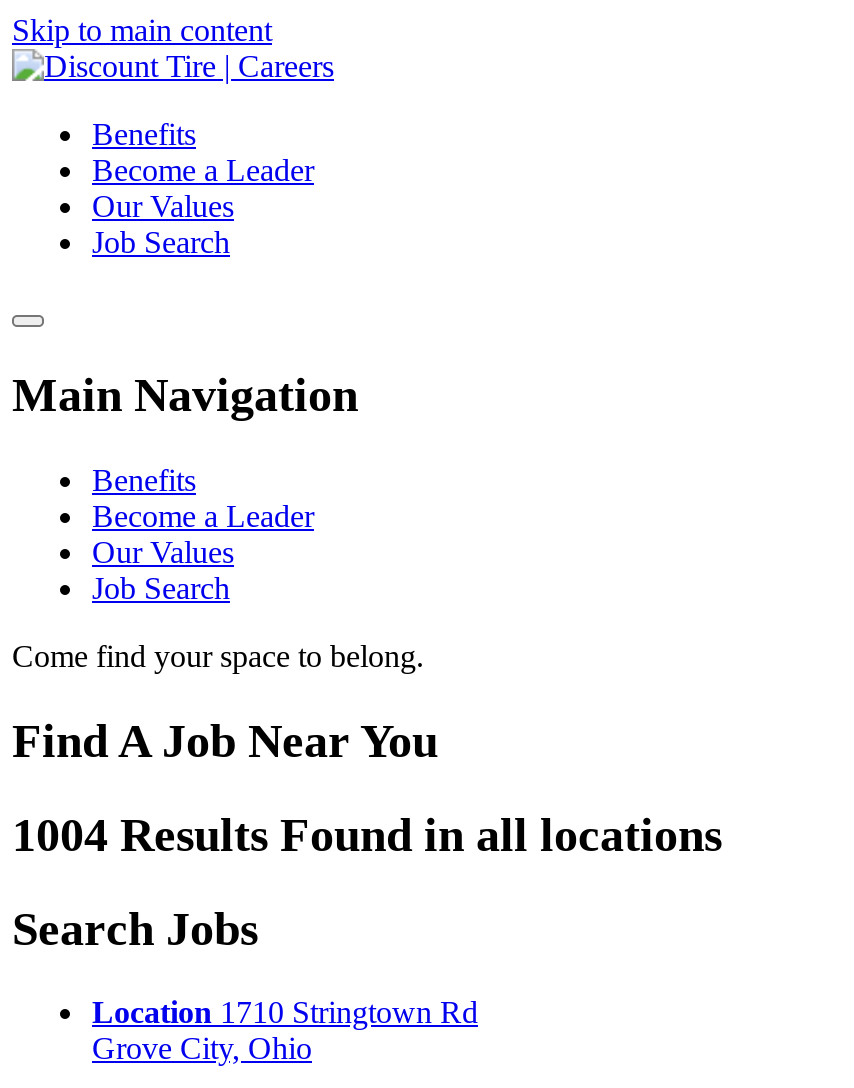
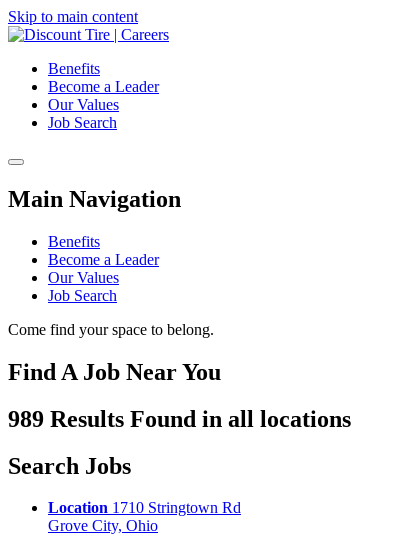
- 1004 Results Found in all locations
+ 989 Results Found in all locations
